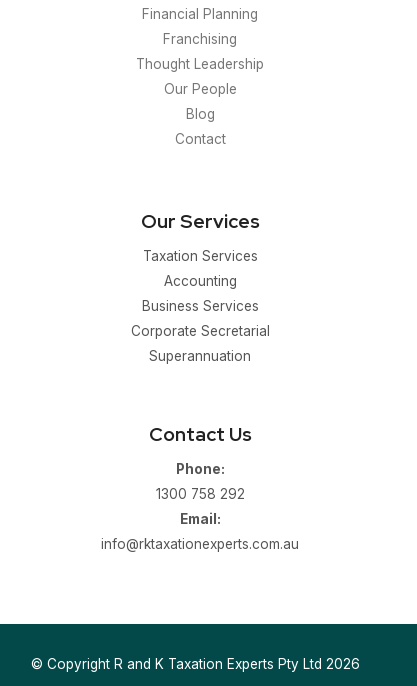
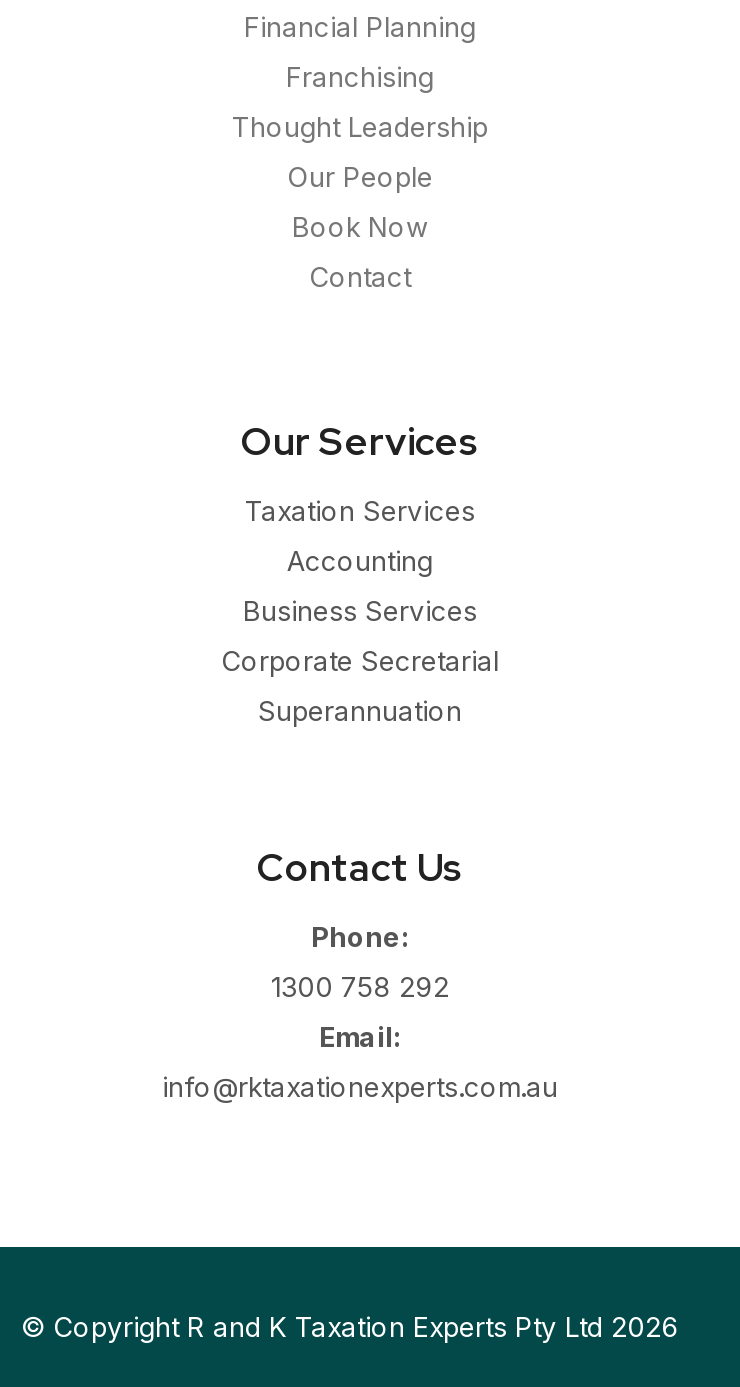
- Blog
+ Book Now
